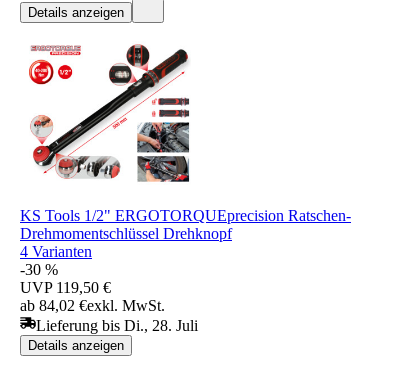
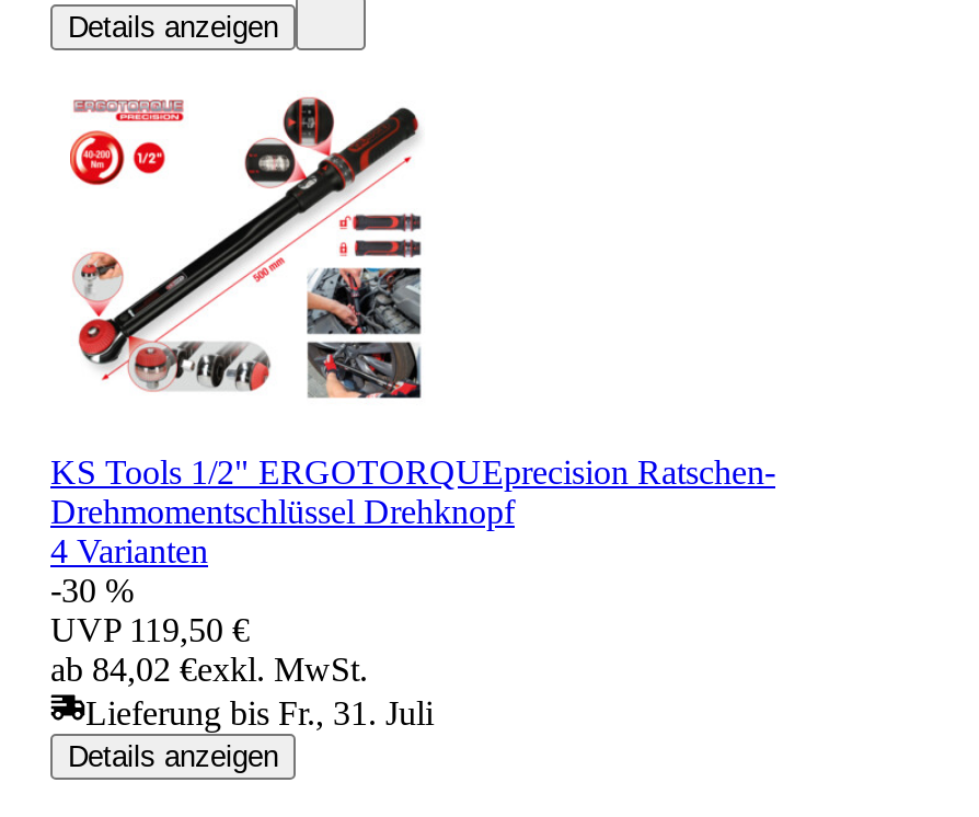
- Lieferung bis Di., 28. Juli
+ Lieferung bis Fr., 31. Juli
